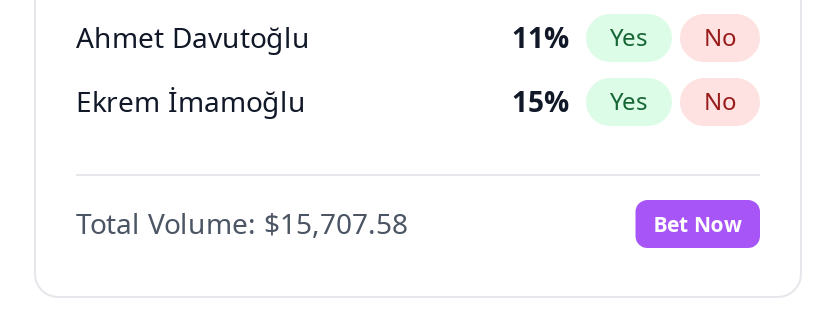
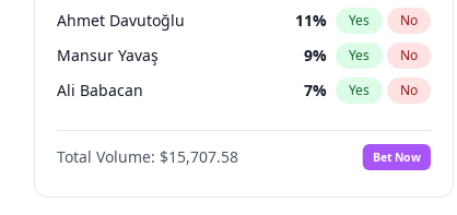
- Ekrem İmamoğlu
- 15%
+ Mansur Yavaş
+ 9%
+ Yes
+ No
+ Ali Babacan
+ 7%
